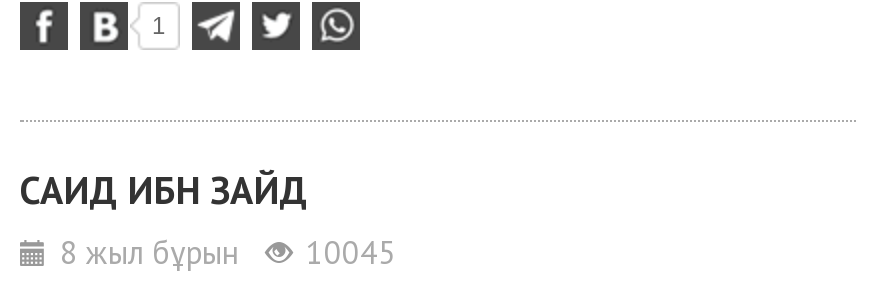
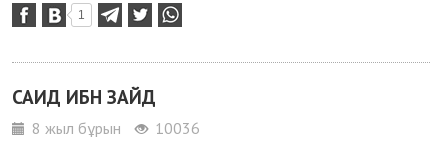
- 8 жыл бұрын 10045
+ 8 жыл бұрын 10036
